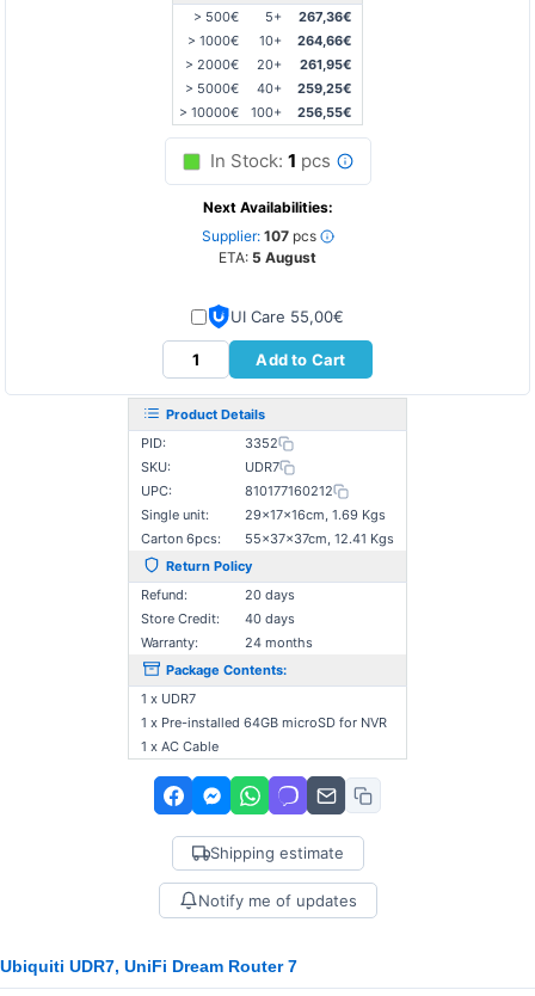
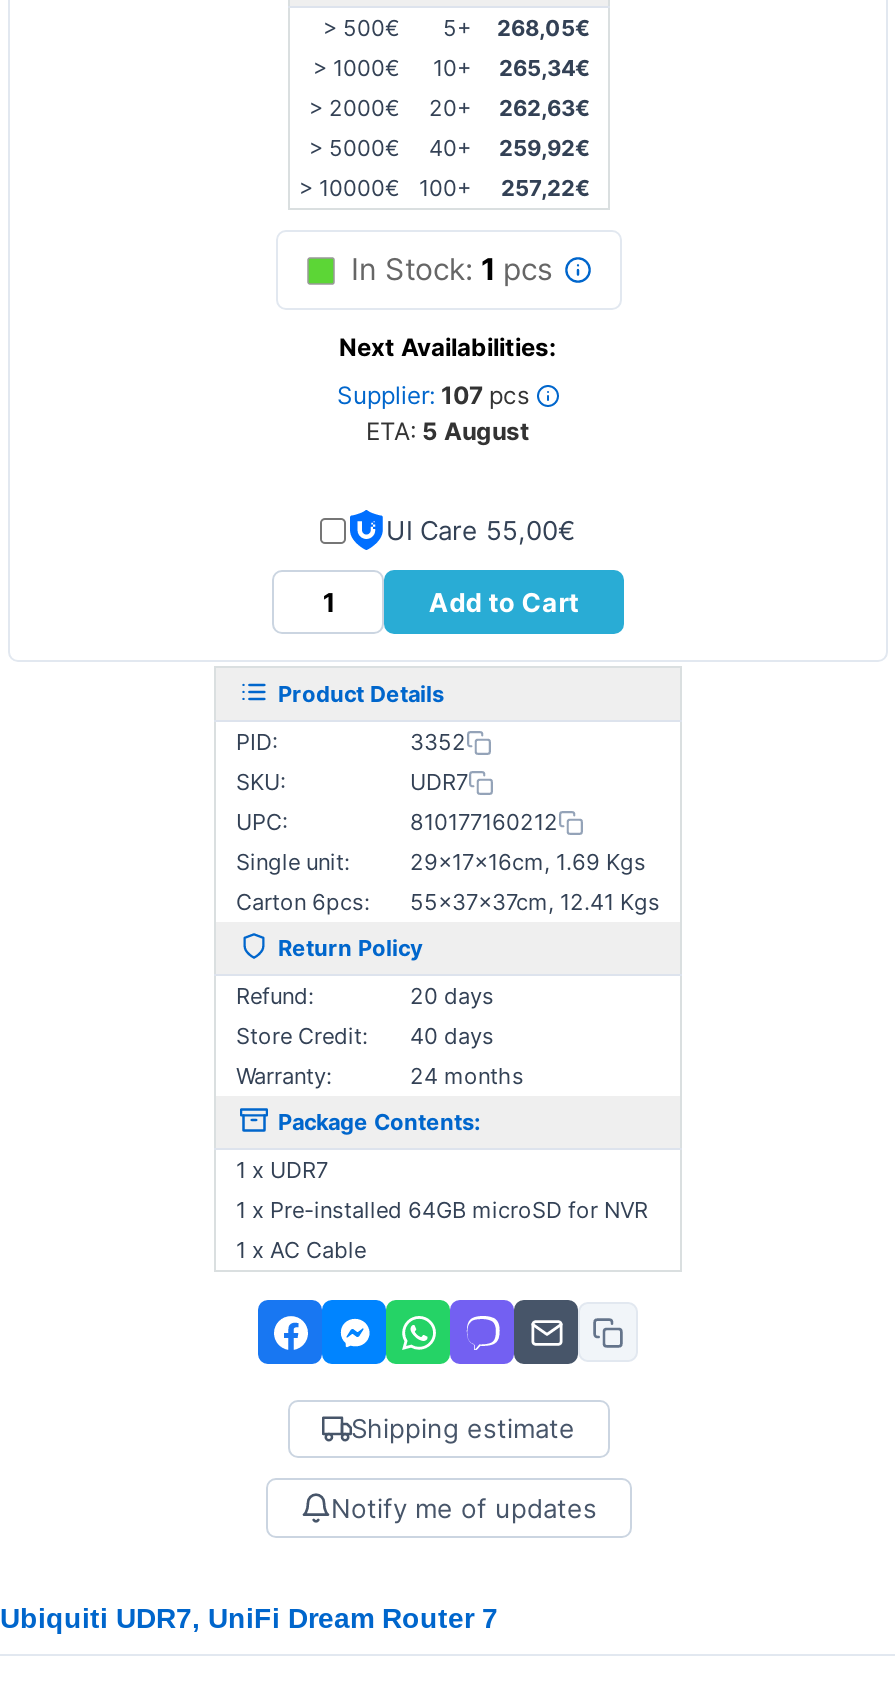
- > 500€ 5+ 267,36€
+ > 500€ 5+ 268,05€

- > 1000€ 10+ 264,66€
+ > 1000€ 10+ 265,34€

- > 2000€ 20+ 261,95€
+ > 2000€ 20+ 262,63€

- > 5000€ 40+ 259,25€
+ > 5000€ 40+ 259,92€

- > 10000€ 100+ 256,55€
+ > 10000€ 100+ 257,22€
